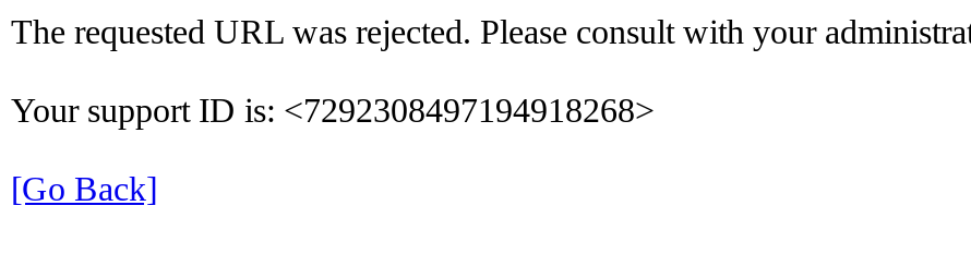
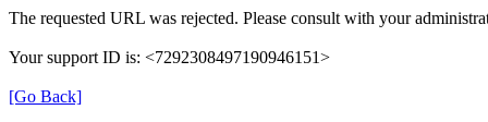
- Your support ID is: <7292308497194918268>
+ Your support ID is: <7292308497190946151>
